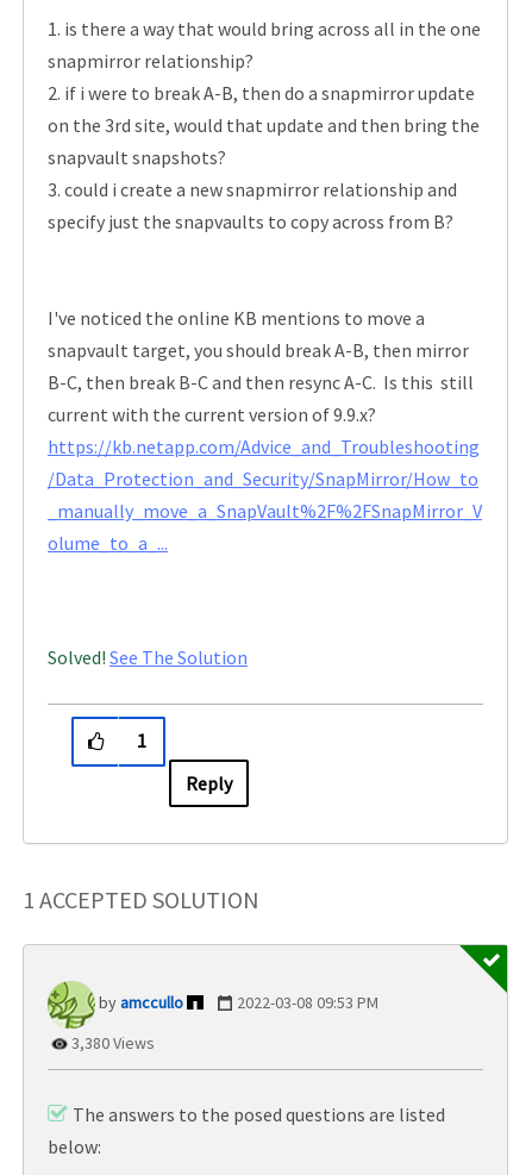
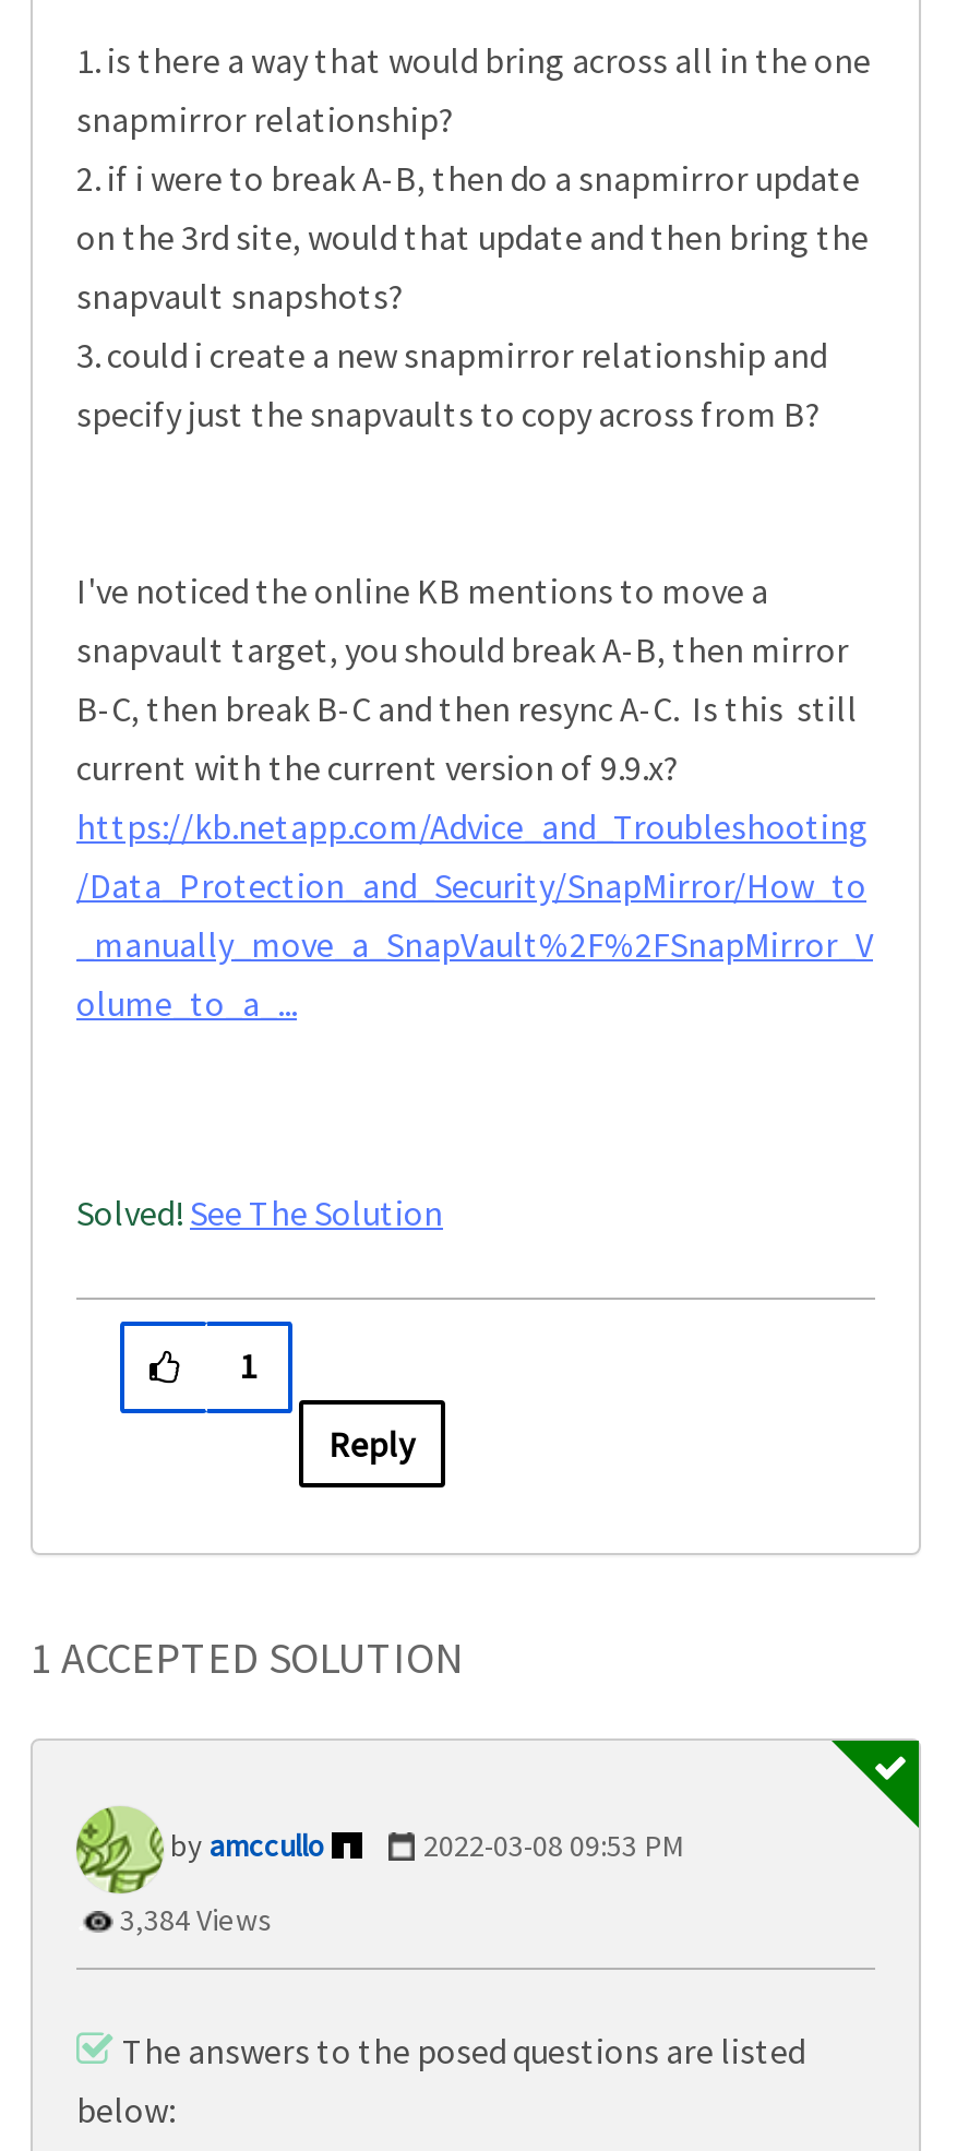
- 3,380 Views
+ 3,384 Views
